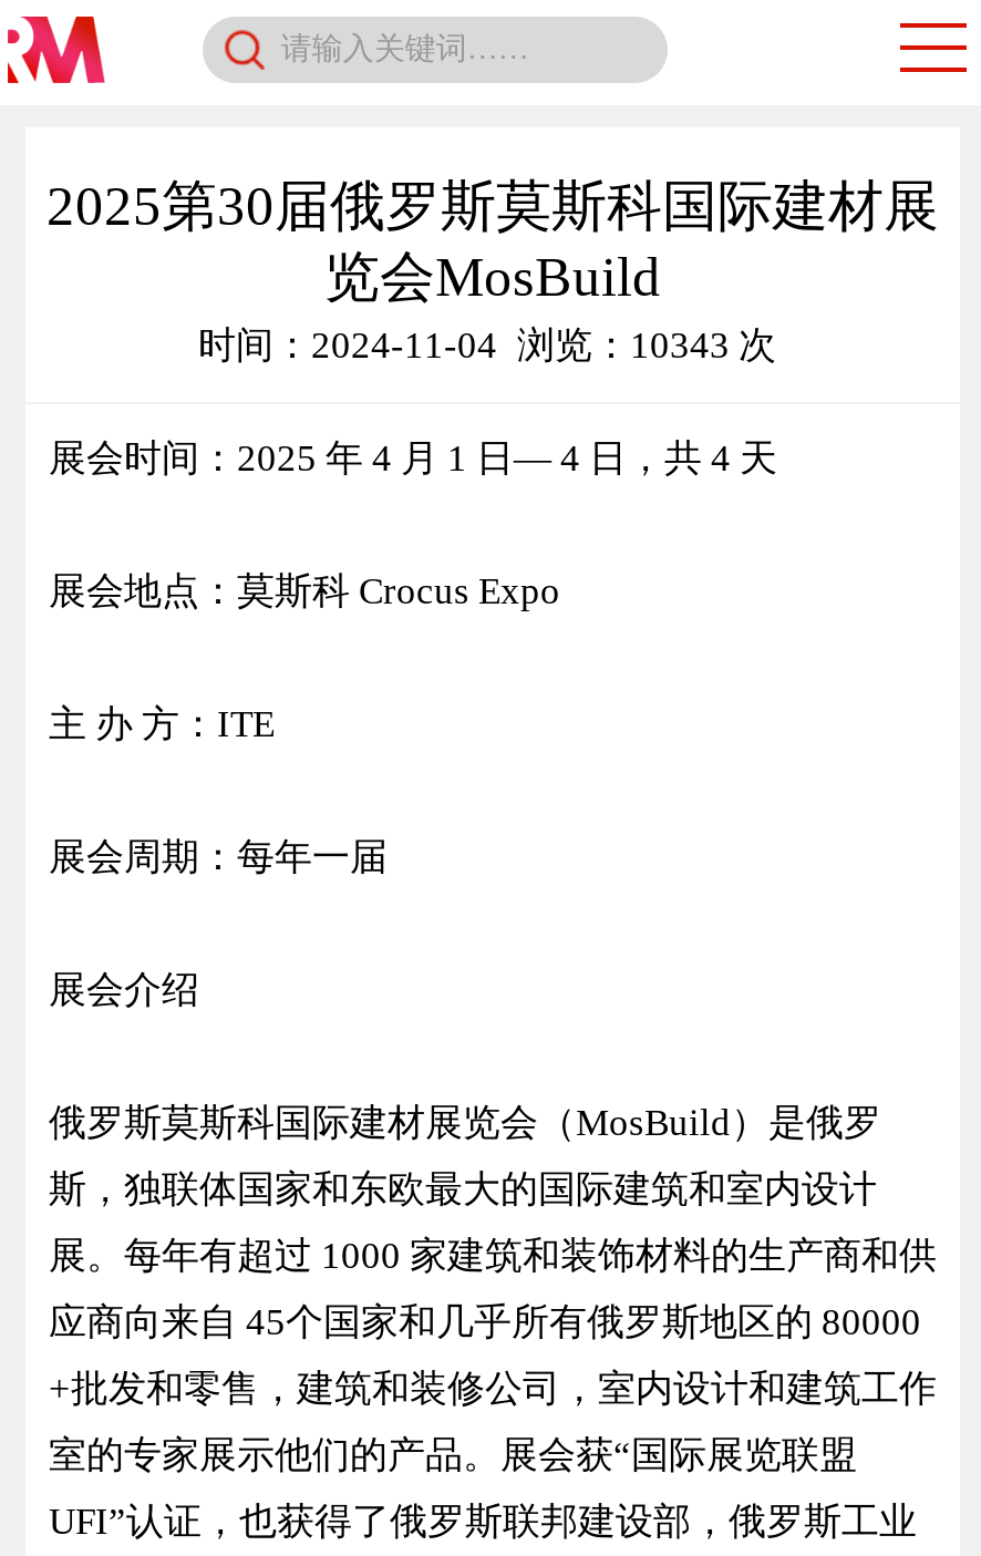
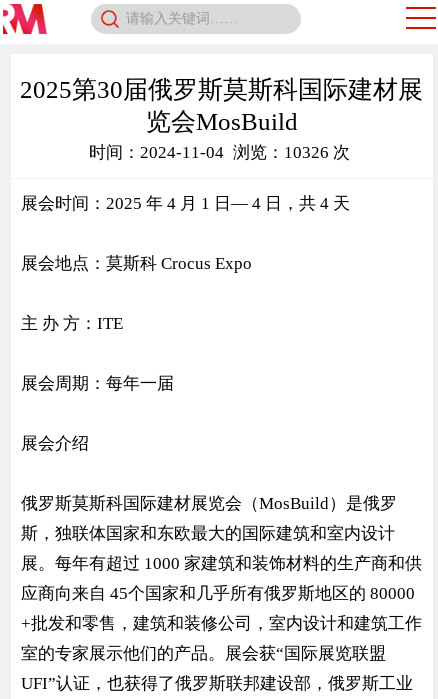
- 时间：2024-11-04 浏览：10343 次
+ 时间：2024-11-04 浏览：10326 次
